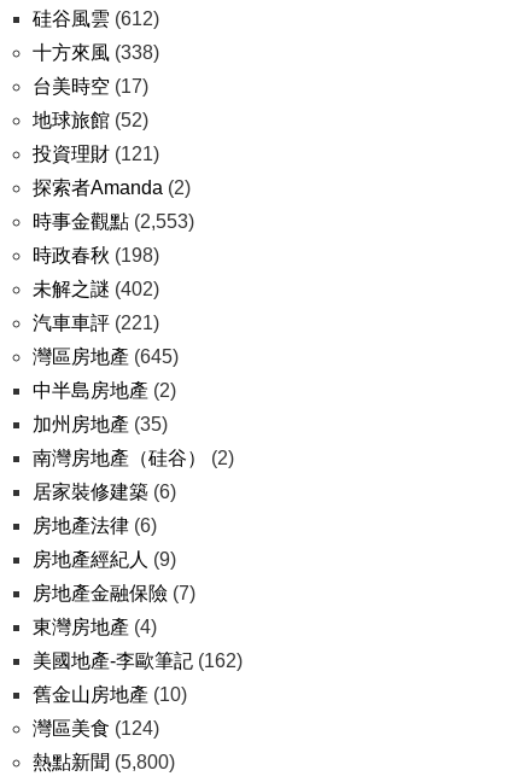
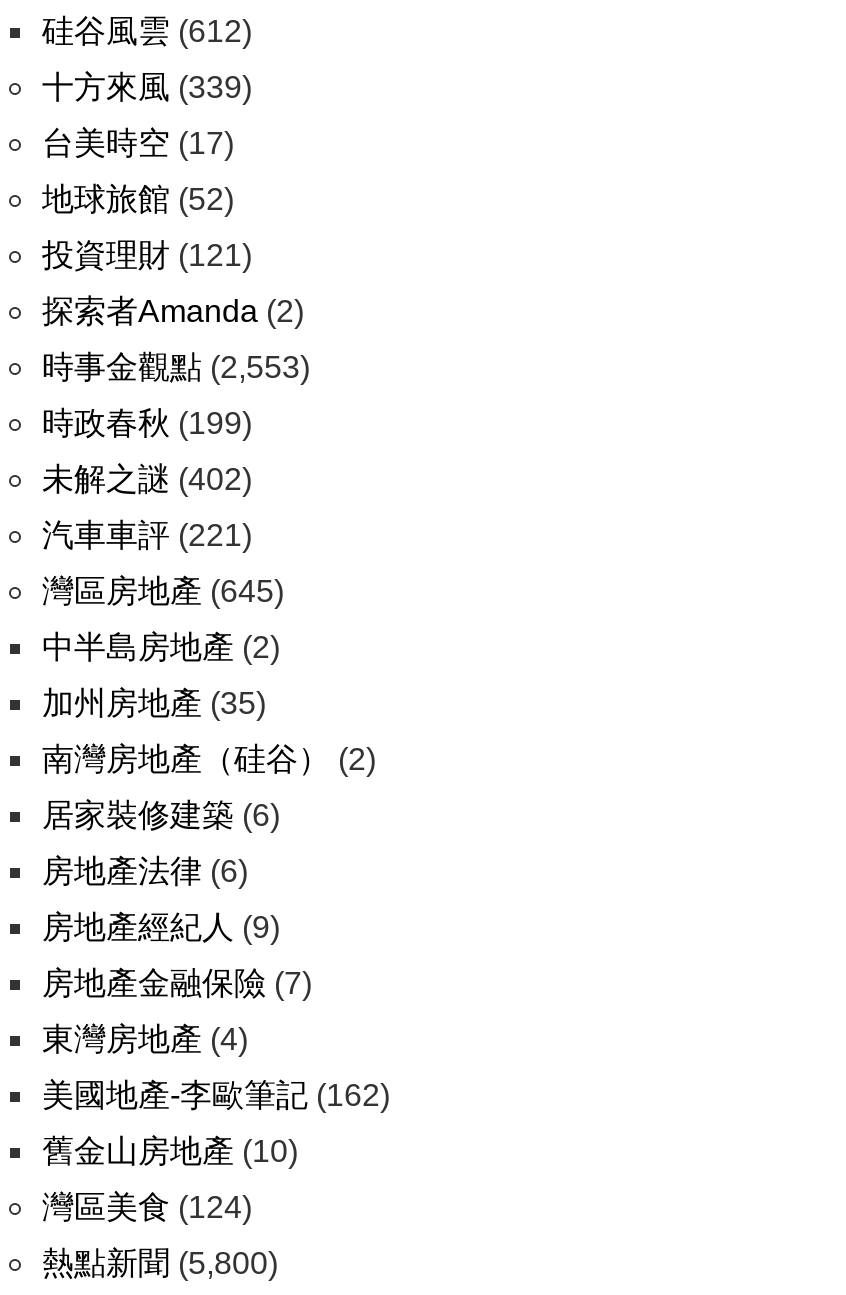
- 十方來風(338)
+ 十方來風(339)

- 時政春秋(198)
+ 時政春秋(199)
